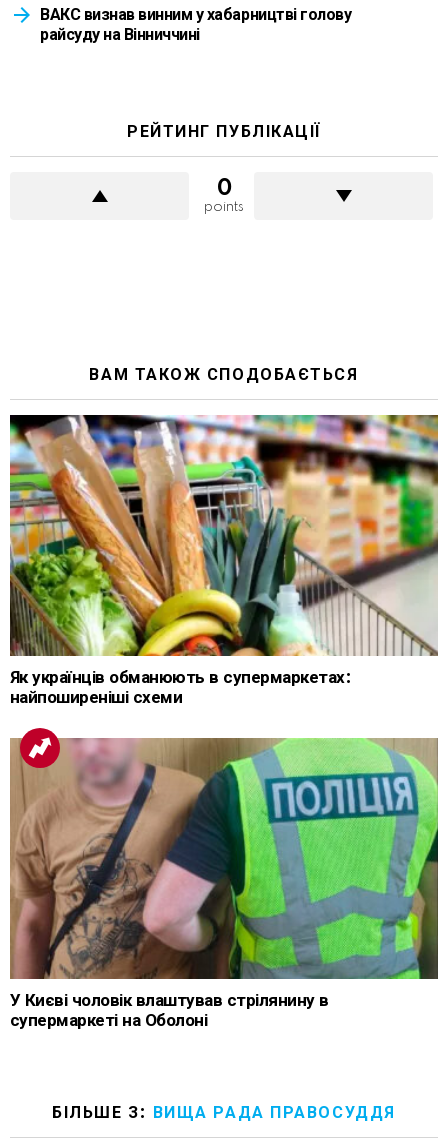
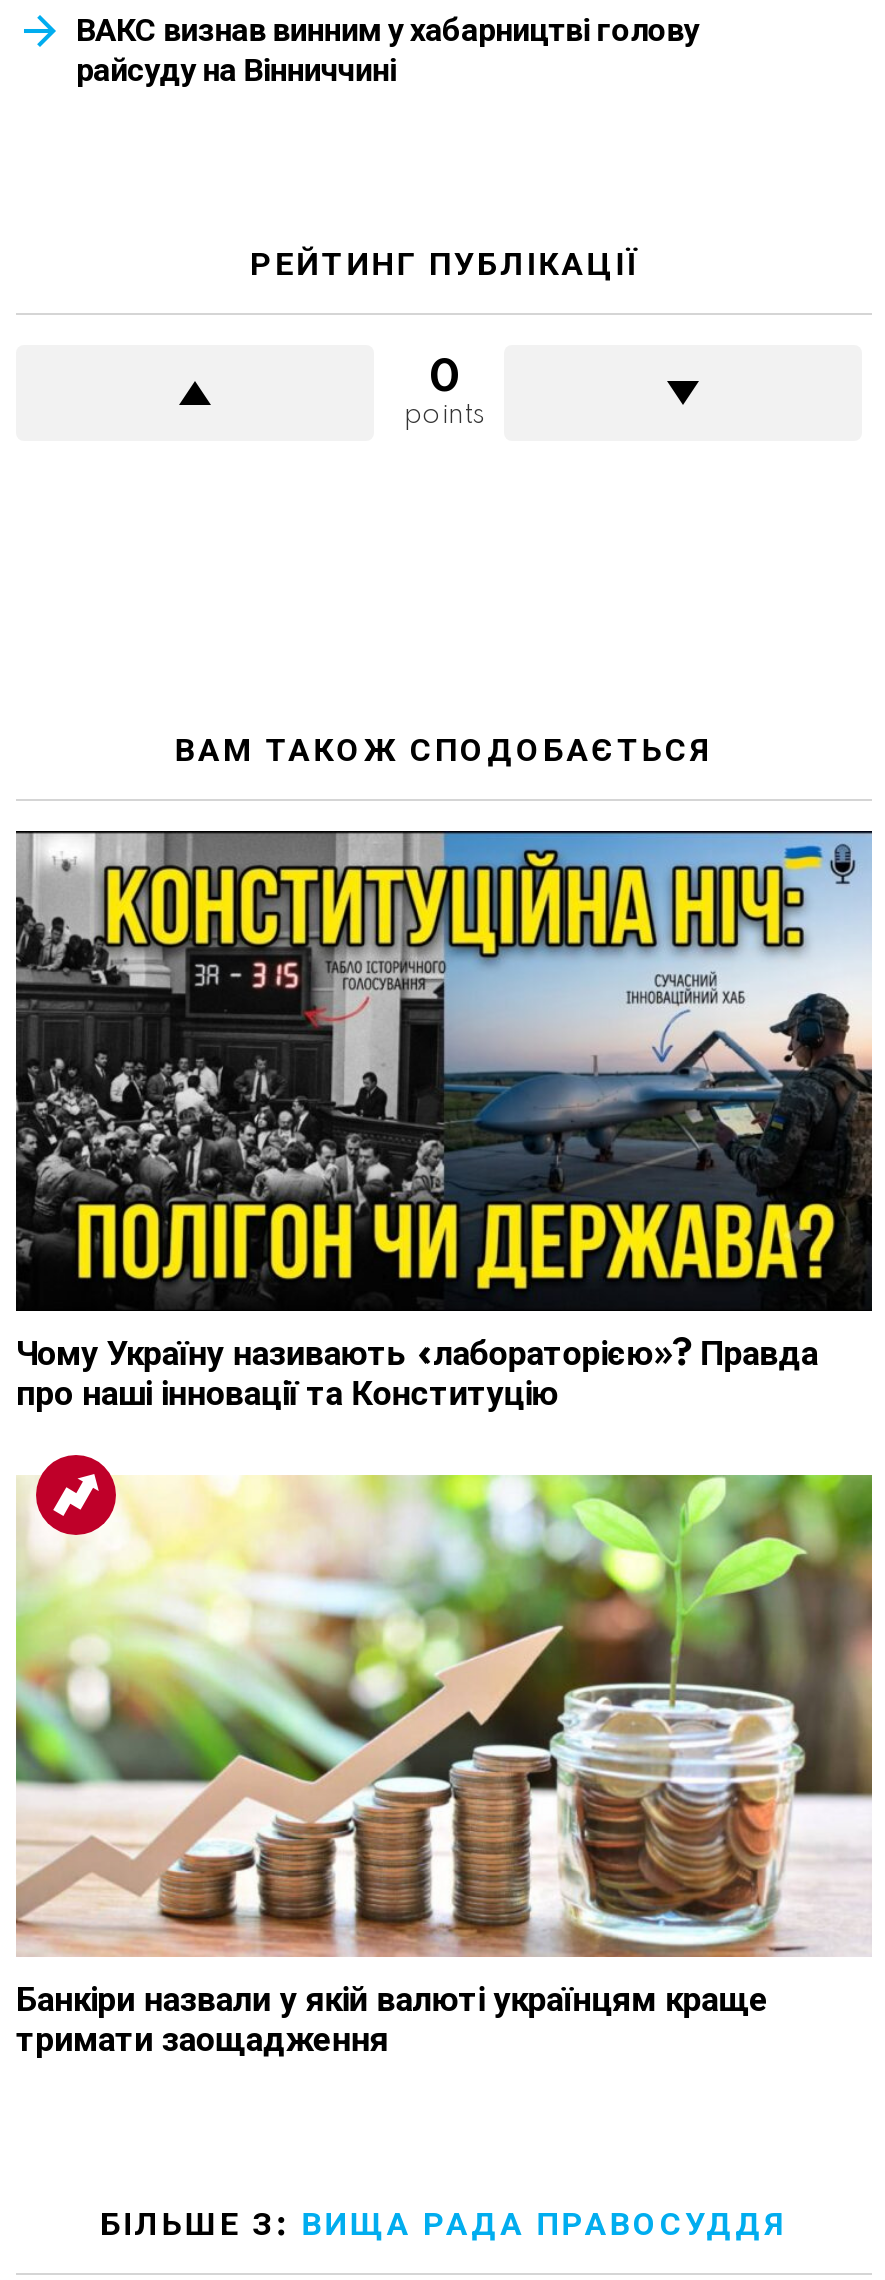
- [image]
- Як українців обманюють в супермаркетах:
- найпоширеніші схеми
+ [image]
+ Чому Україну називають «лабораторією»? Правда
+ про наші інновації та Конституцію

- [image]
- У Києві чоловік влаштував стрілянину в
- супермаркеті на Оболоні
+ [image]
+ Банкіри назвали у якій валюті українцям краще
+ тримати заощадження
